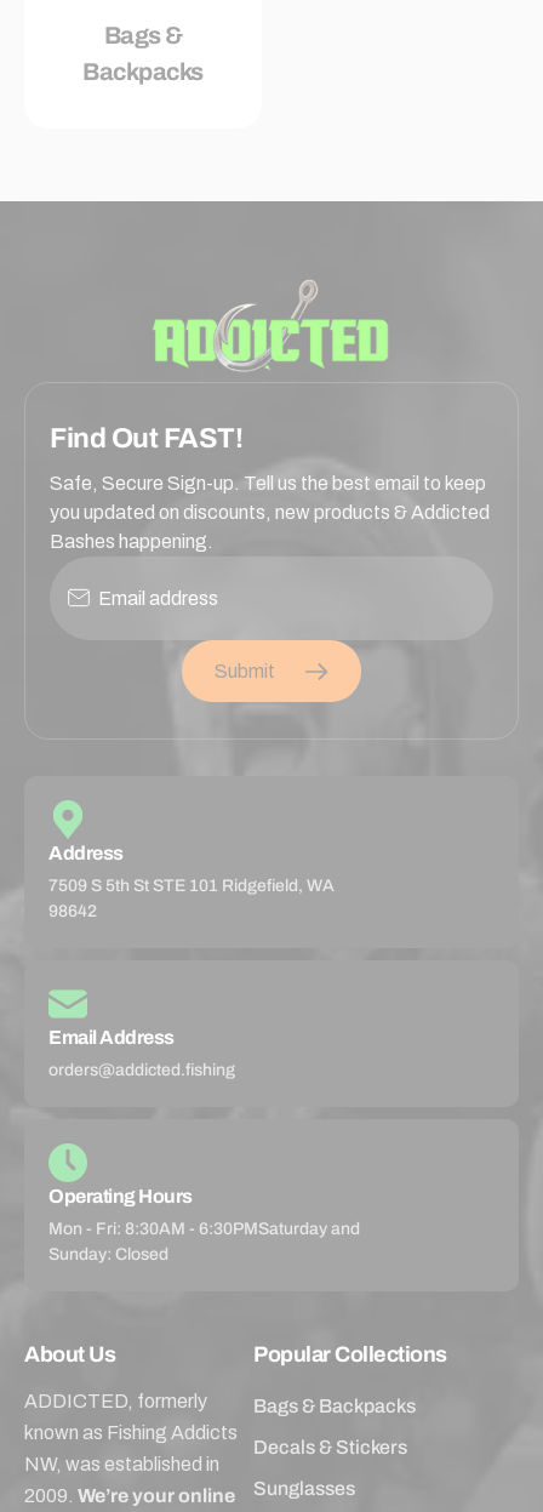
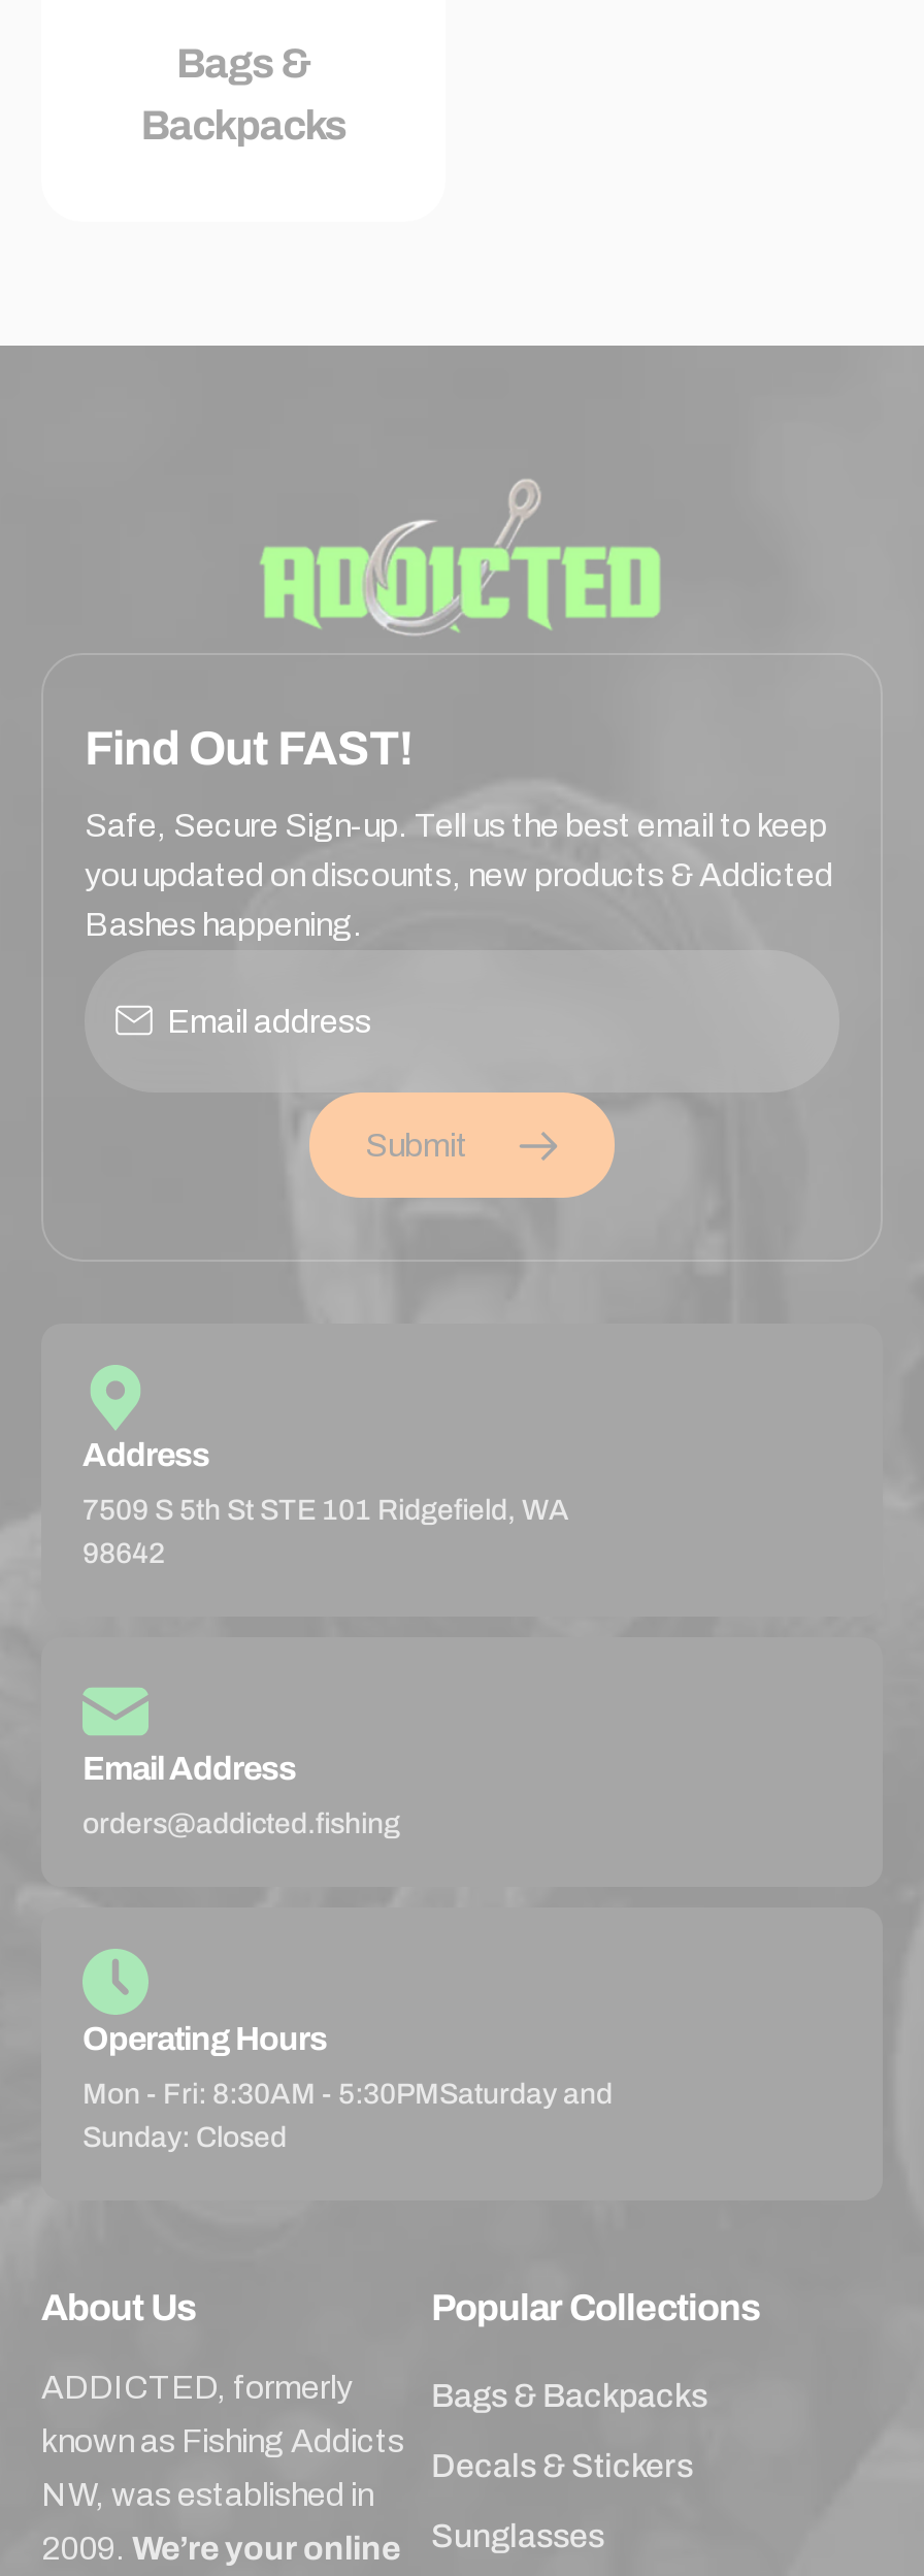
- Mon - Fri: 8:30AM - 6:30PMSaturday and
+ Mon - Fri: 8:30AM - 5:30PMSaturday and
